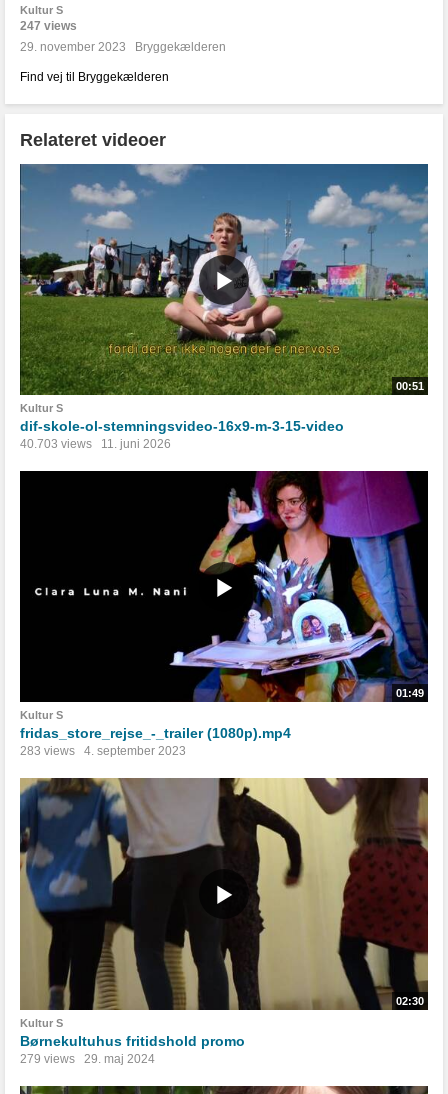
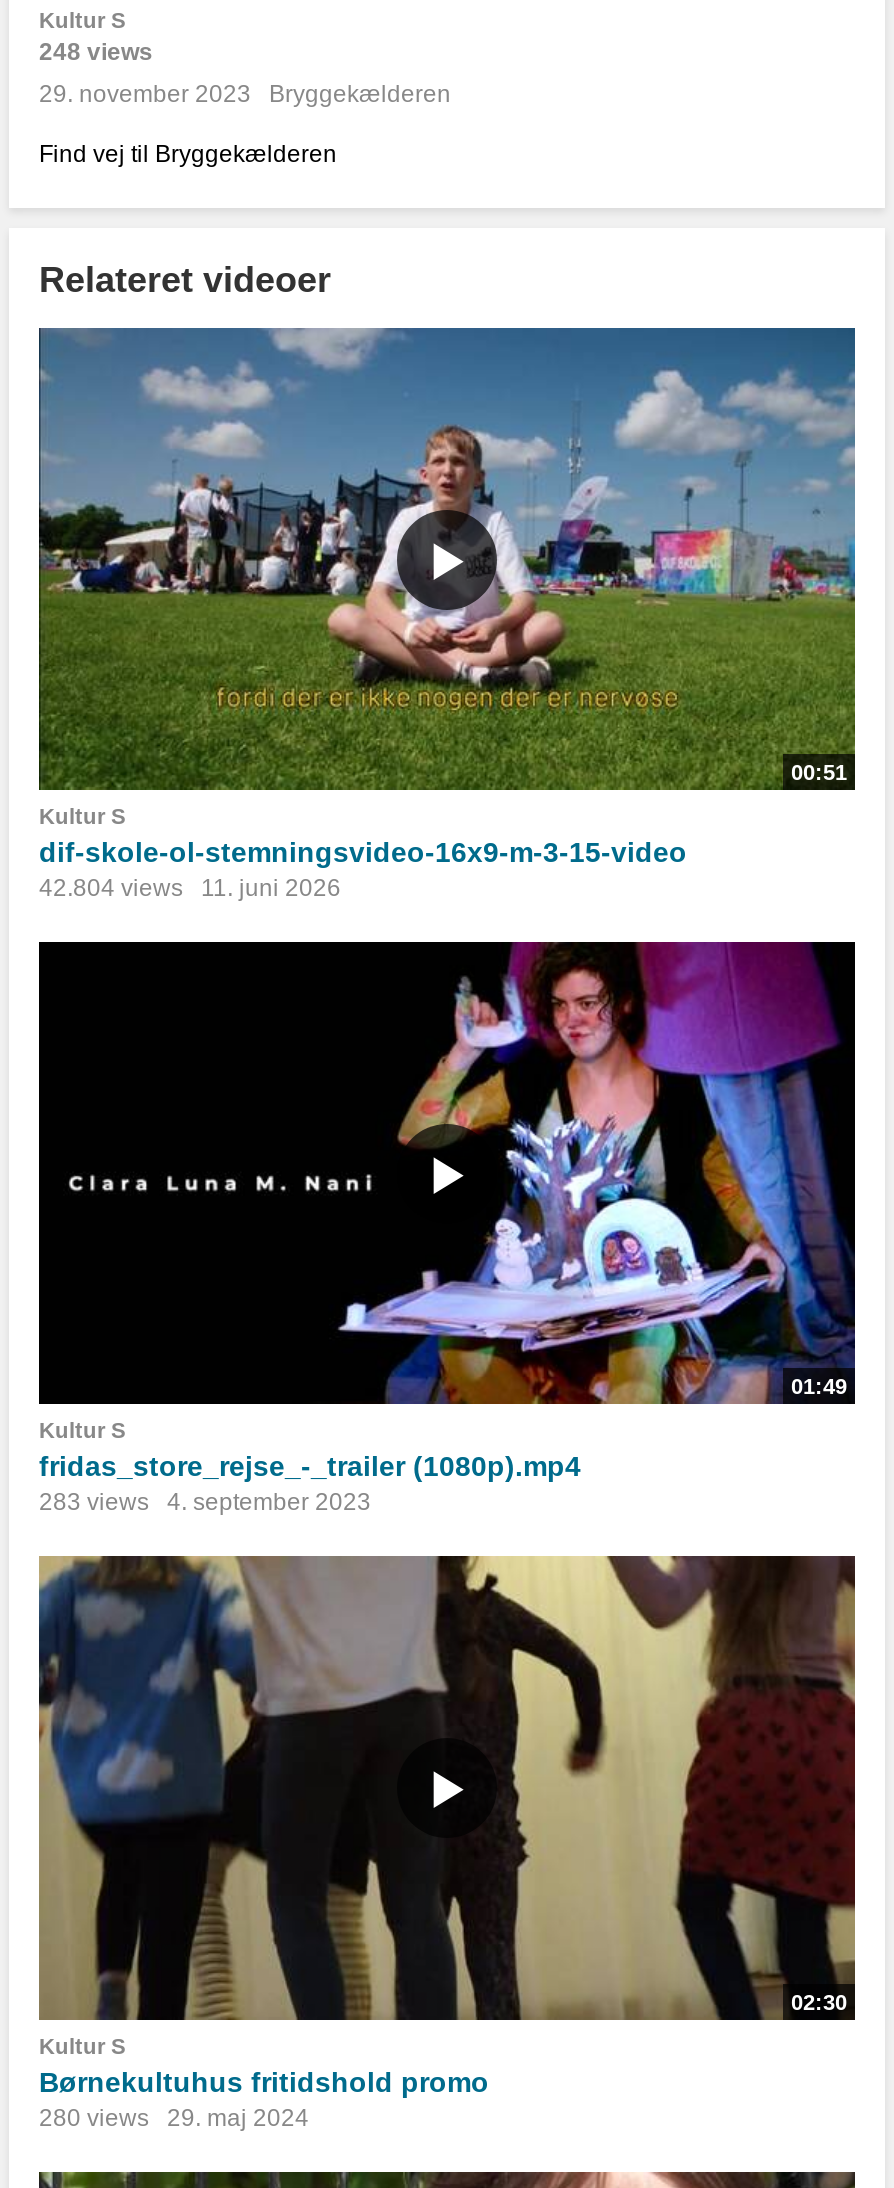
- 247 views
+ 248 views

- 40.703 views 11. juni 2026
+ 42.804 views 11. juni 2026

- 279 views 29. maj 2024
+ 280 views 29. maj 2024
